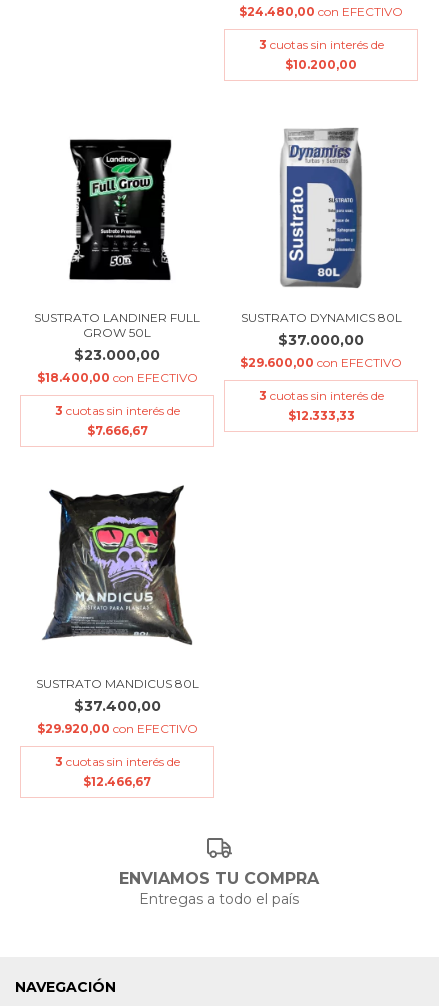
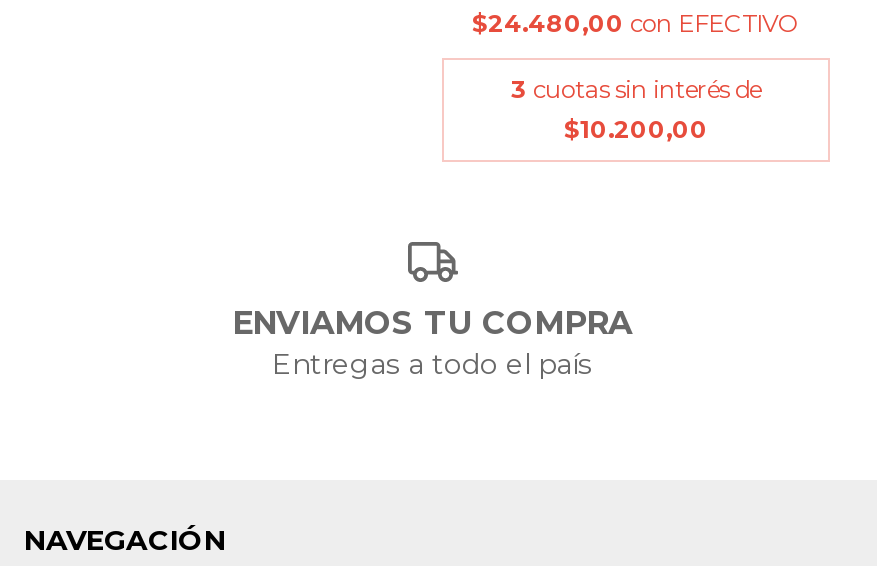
- [image]
- SUSTRATO DYNAMICS 80L
- $37.000,00
- $29.600,00 con EFECTIVO
- 3 cuotas sin interés de
- $12.333,33

- [image]
- SUSTRATO LANDINER FULL
- GROW 50L
- $23.000,00
- $18.400,00 con EFECTIVO
- 3 cuotas sin interés de
- $7.666,67

- [image]
- SUSTRATO MANDICUS 80L
- $37.400,00
- $29.920,00 con EFECTIVO
- 3 cuotas sin interés de
- $12.466,67
